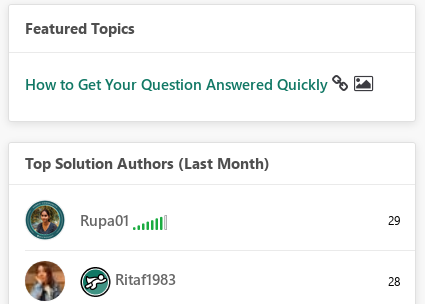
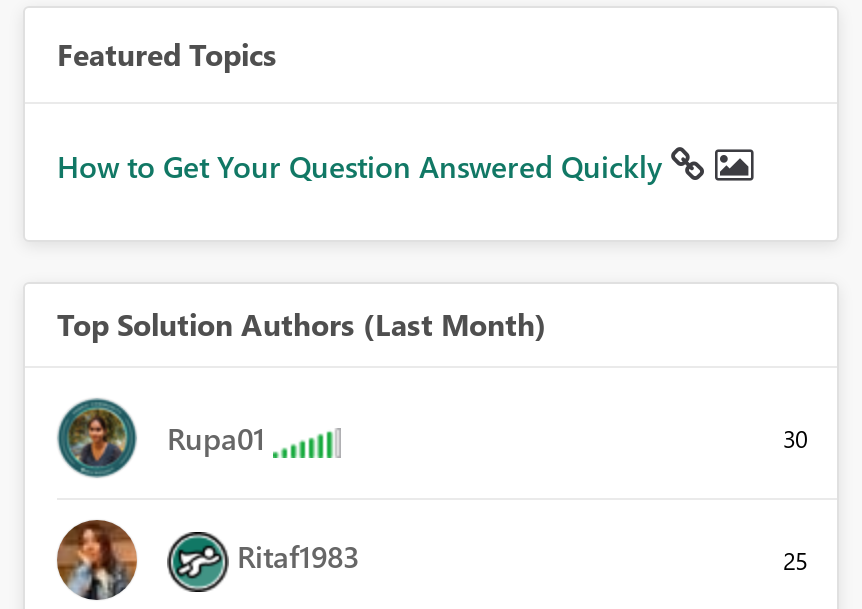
- 29
+ 30

- 28
+ 25
